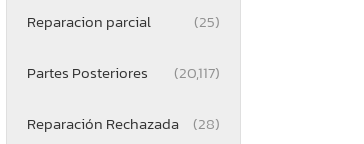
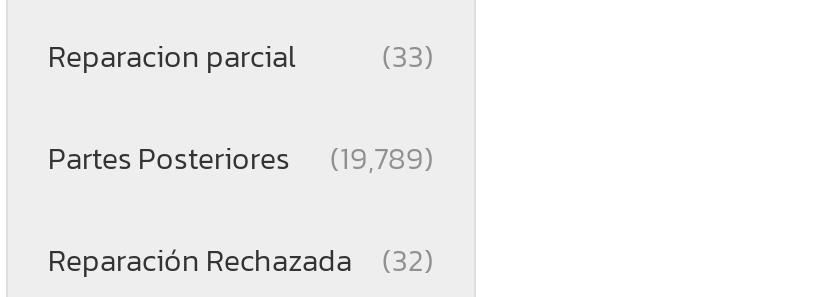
- Reparacion parcial (25)
+ Reparacion parcial (33)

- Partes Posteriores (20,117)
+ Partes Posteriores (19,789)

- Reparación Rechazada (28)
+ Reparación Rechazada (32)
